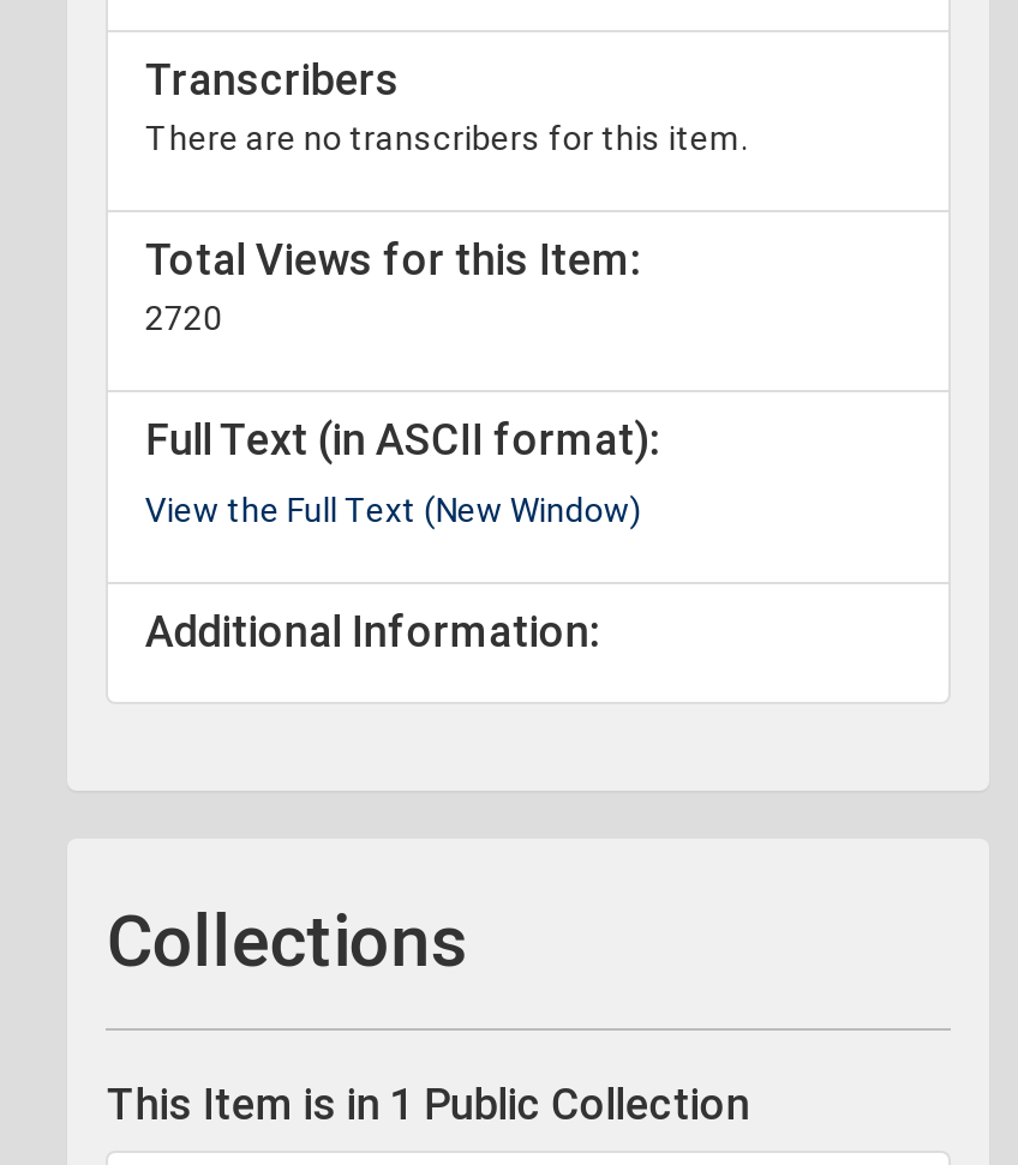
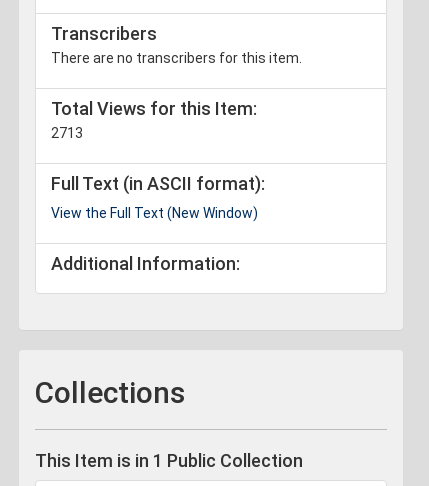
- 2720
+ 2713
